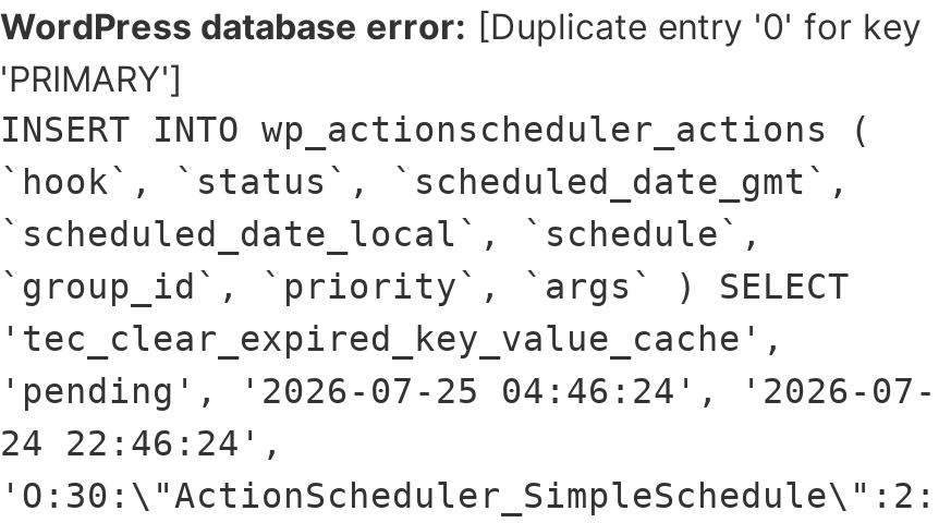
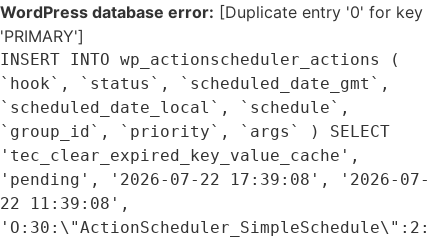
- 'pending', '2026-07-25 04:46:24', '2026-07-
+ 'pending', '2026-07-22 17:39:08', '2026-07-

- 24 22:46:24',
+ 22 11:39:08',
